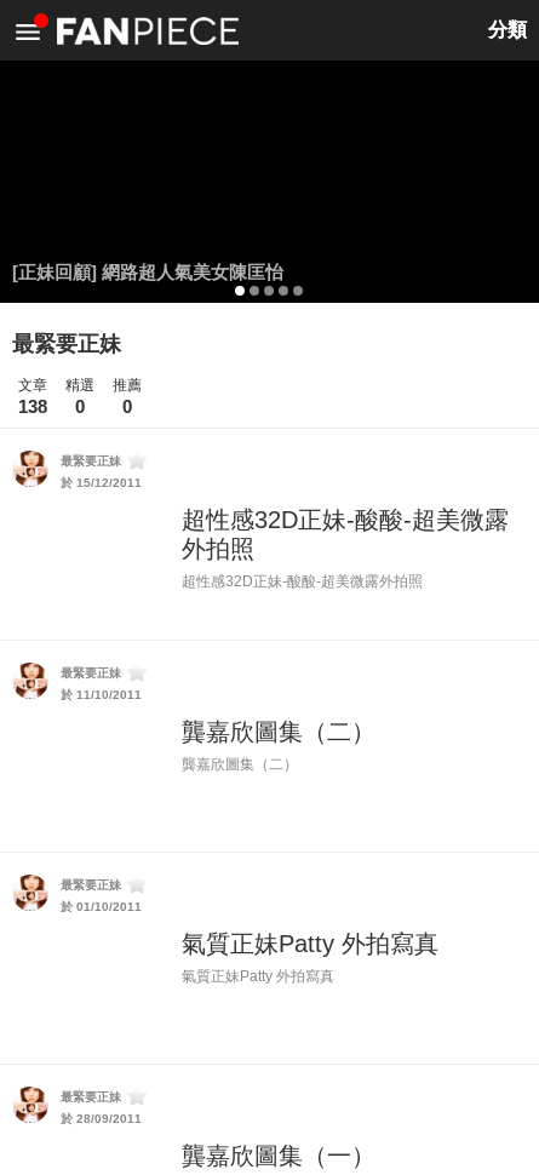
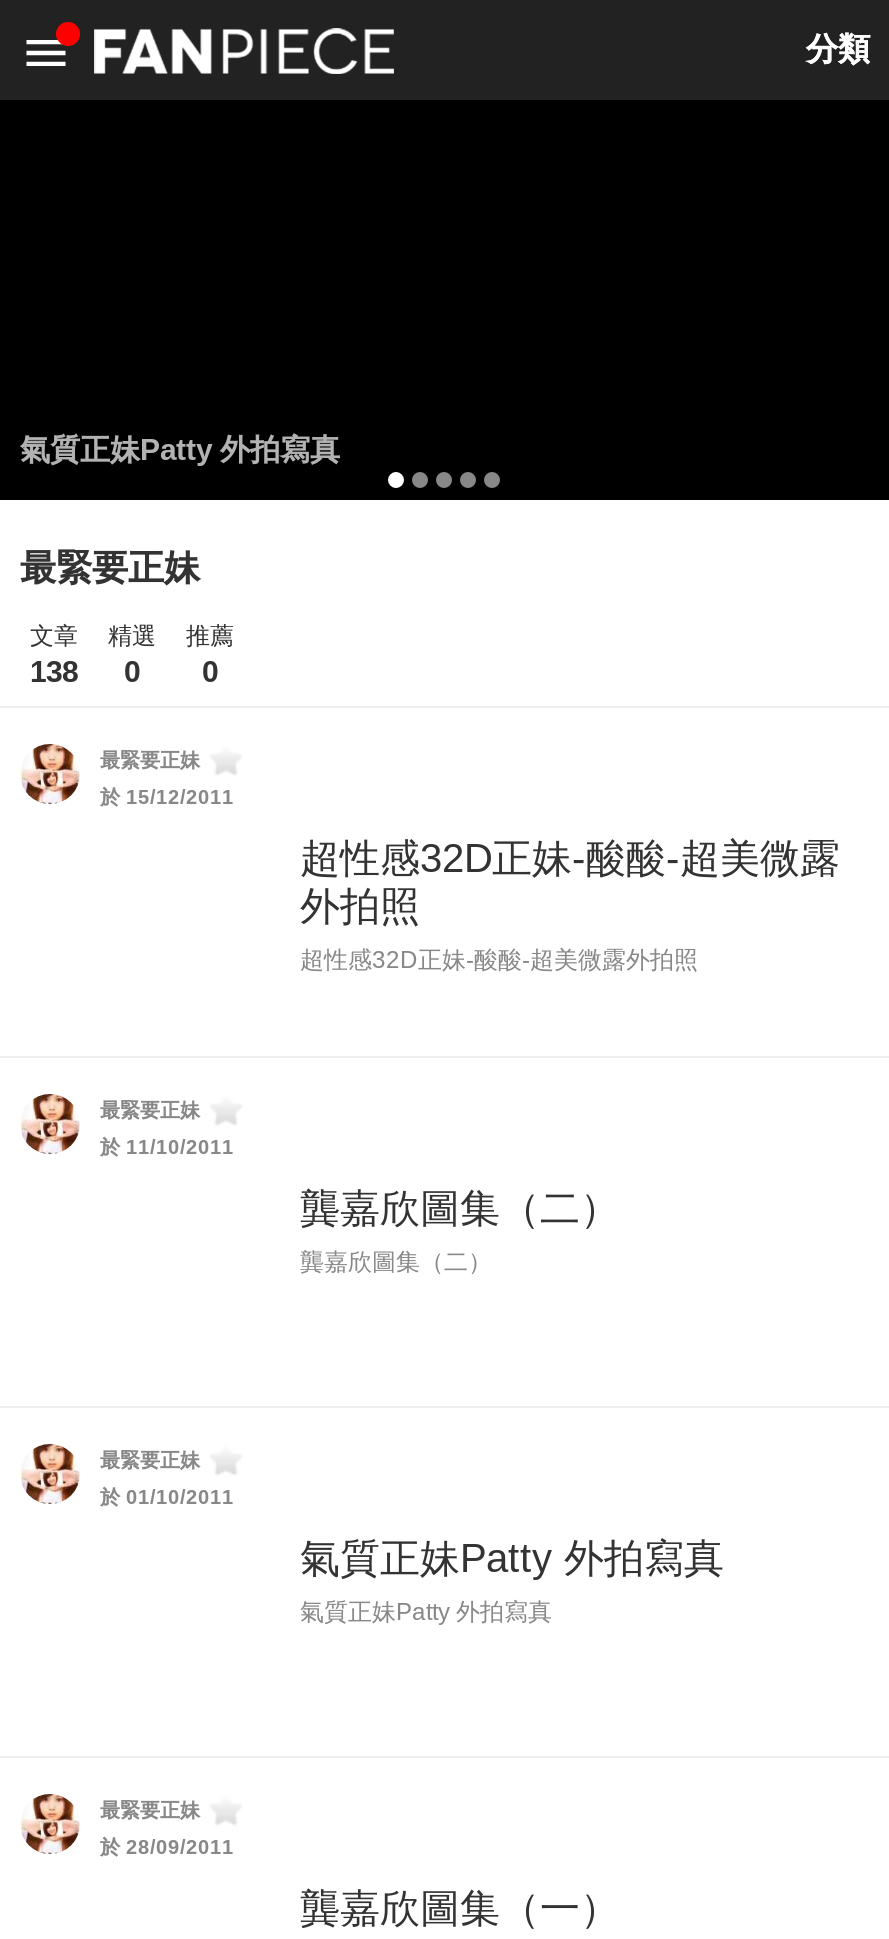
- [正妹回顧] 網路超人氣美女陳匡怡
+ 氣質正妹Patty 外拍寫真
